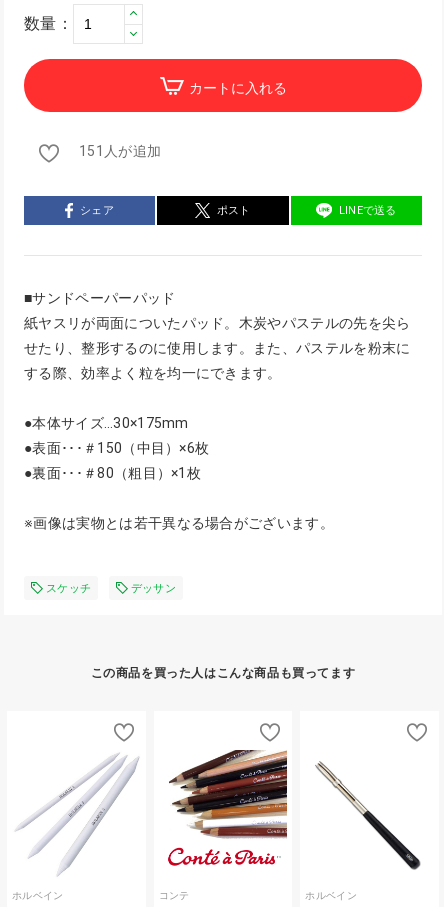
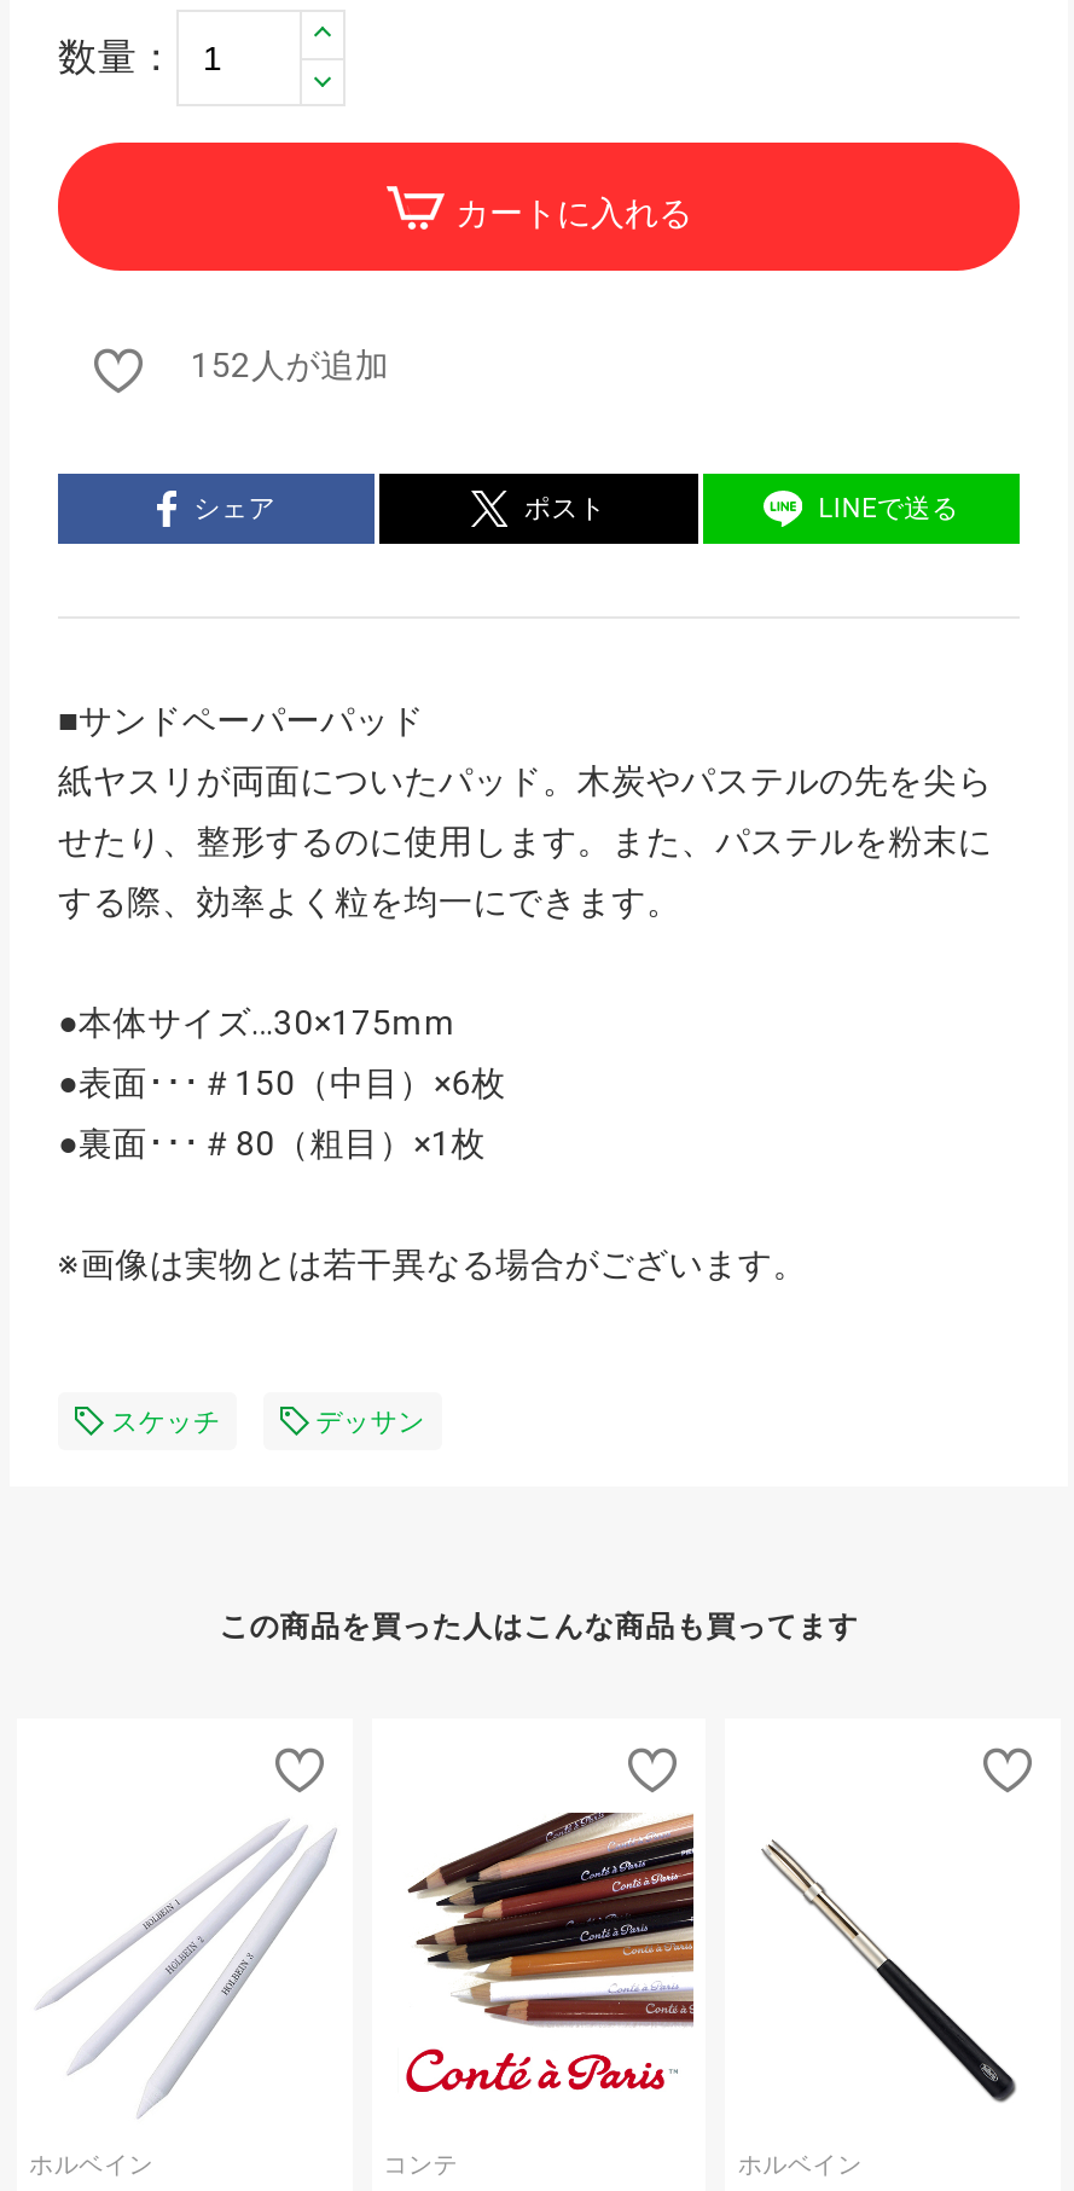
- 151人が追加
+ 152人が追加
